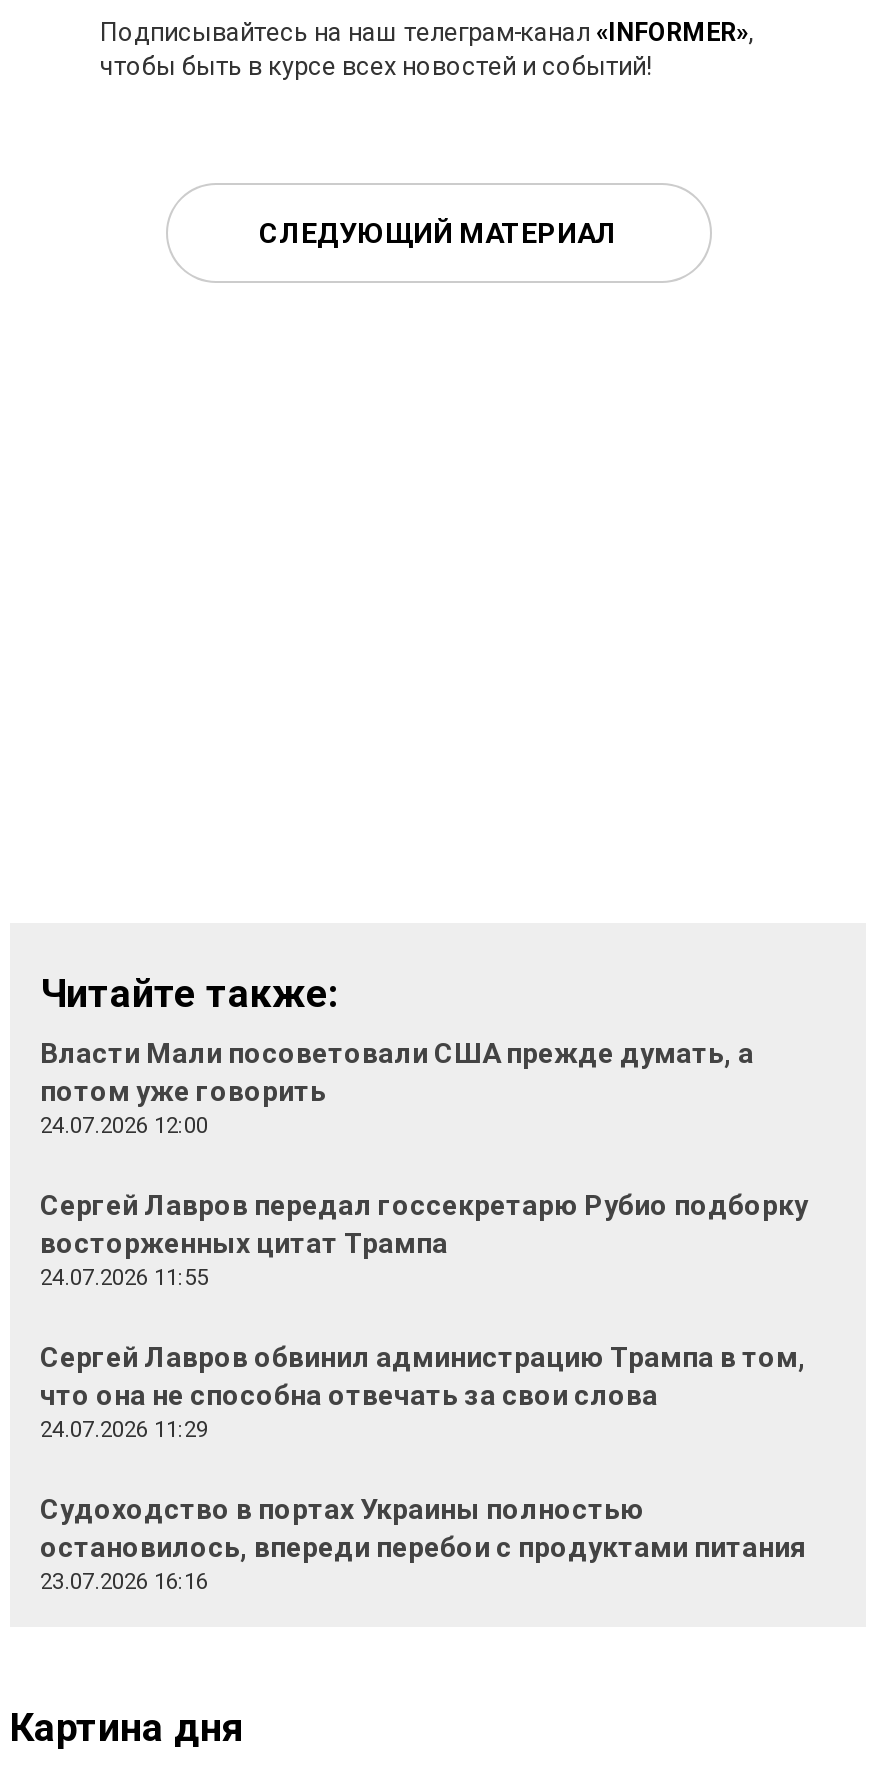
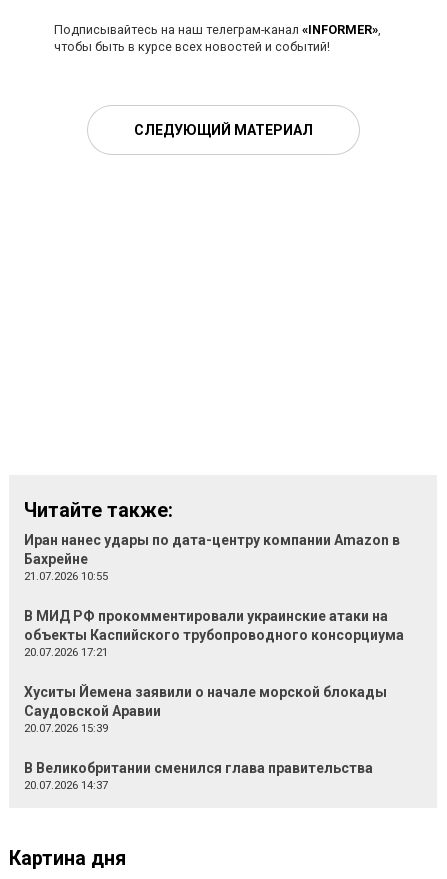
- Власти Мали посоветовали США прежде думать, а
- потом уже говорить
- 24.07.2026 12:00
+ Иран нанес удары по дата-центру компании Amazon в
+ Бахрейне
+ 21.07.2026 10:55

- Сергей Лавров передал госсекретарю Рубио подборку
- восторженных цитат Трампа
- 24.07.2026 11:55
+ В МИД РФ прокомментировали украинские атаки на
+ объекты Каспийского трубопроводного консорциума
+ 20.07.2026 17:21

- Сергей Лавров обвинил администрацию Трампа в том,
- что она не способна отвечать за свои слова
- 24.07.2026 11:29
+ Хуситы Йемена заявили о начале морской блокады
+ Саудовской Аравии
+ 20.07.2026 15:39

- Судоходство в портах Украины полностью
- остановилось, впереди перебои с продуктами питания
- 23.07.2026 16:16
+ В Великобритании сменился глава правительства
+ 20.07.2026 14:37
